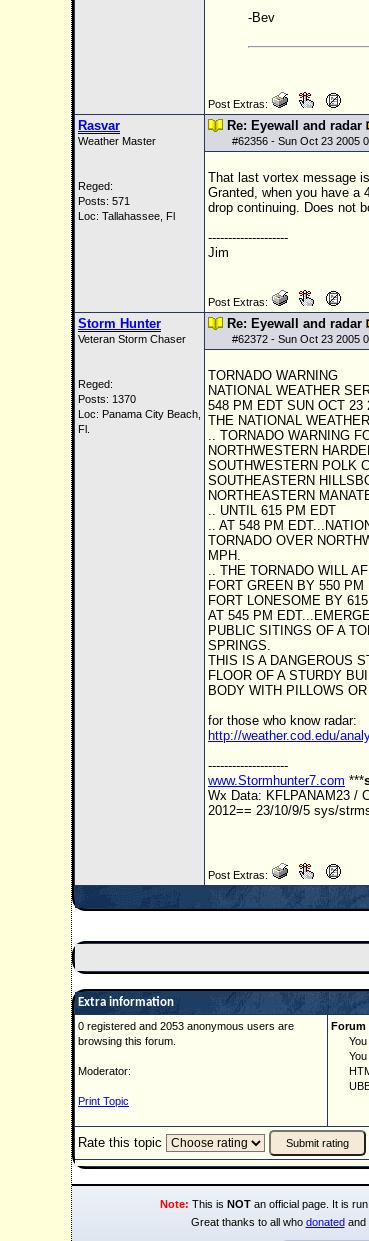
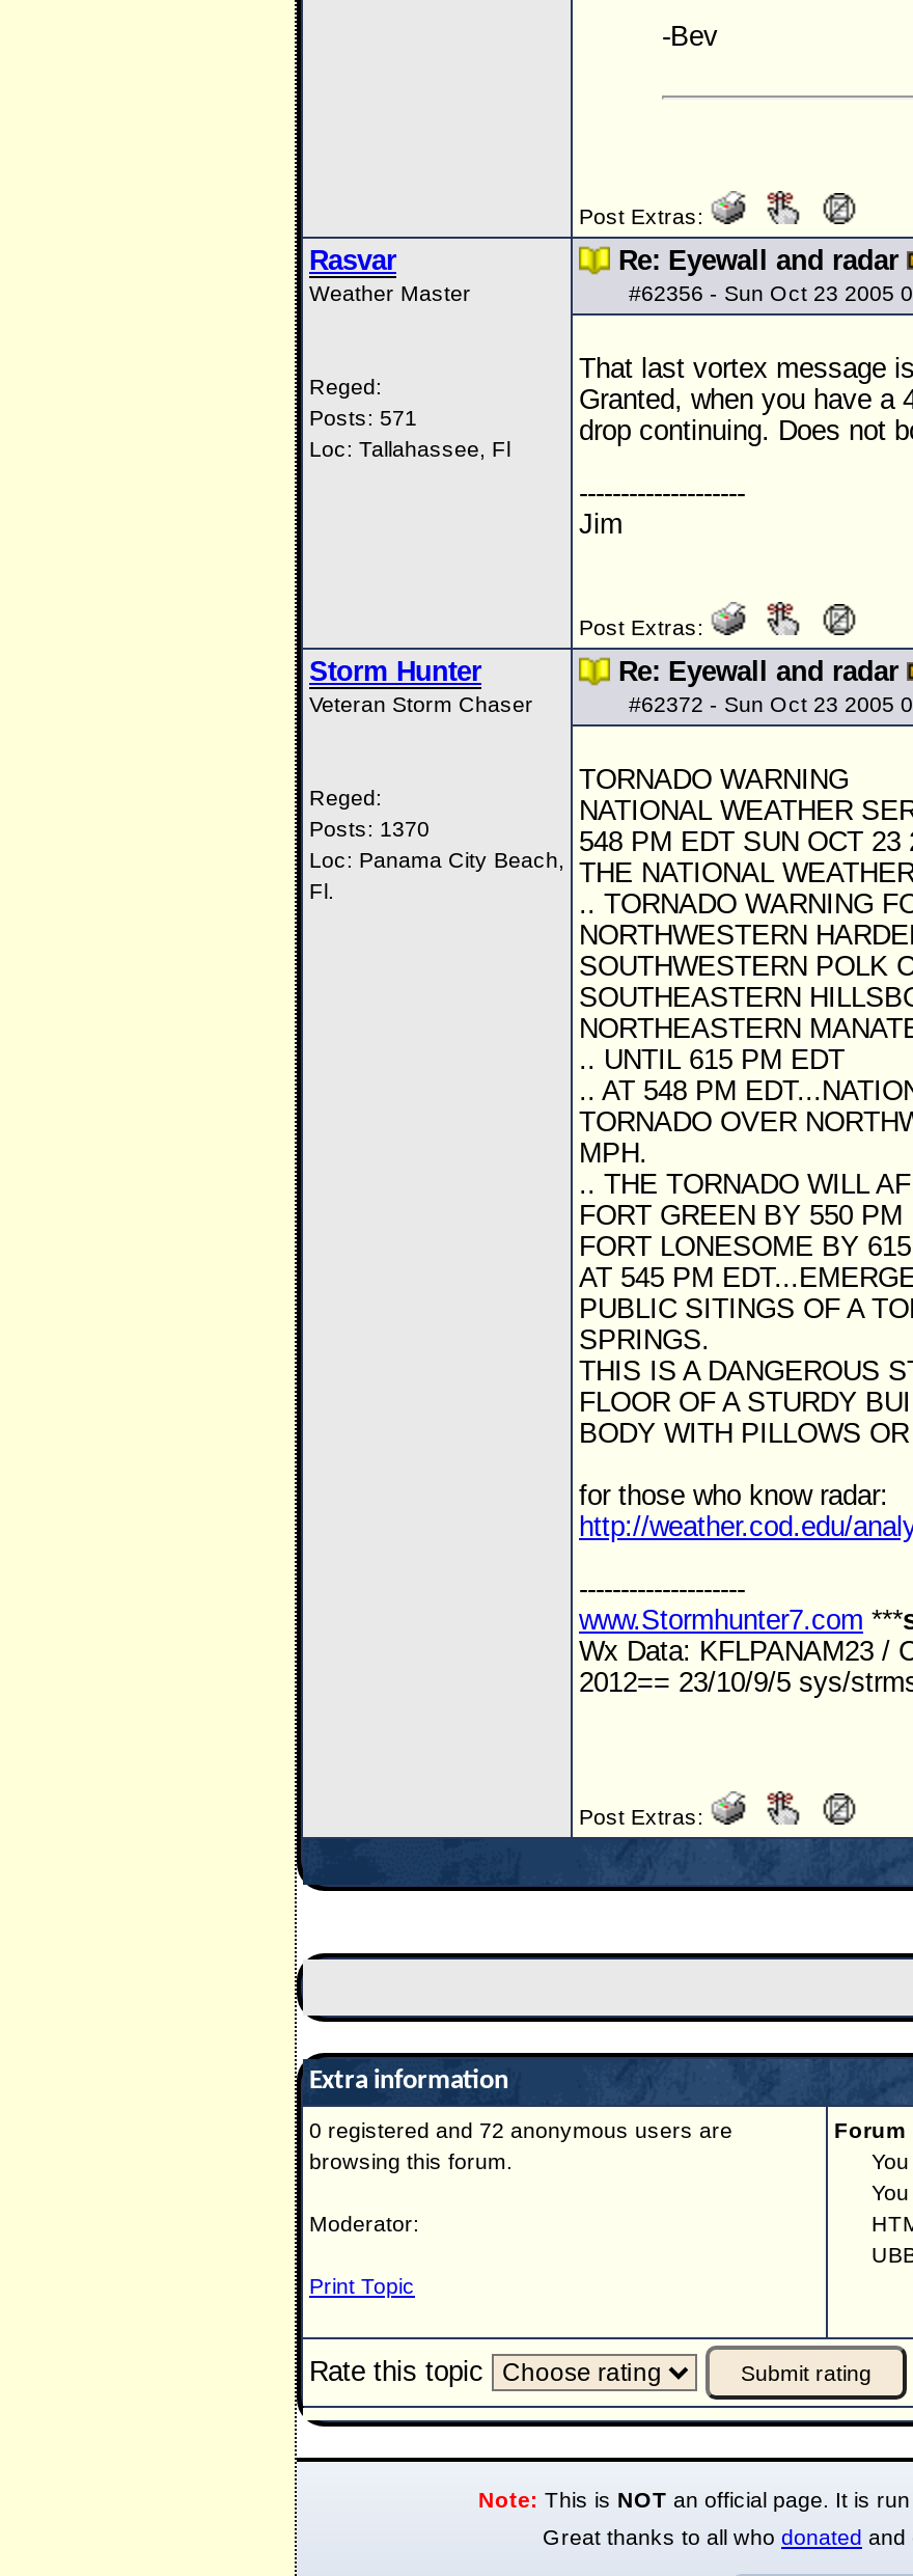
- 0 registered and 2053 anonymous users are
+ 0 registered and 72 anonymous users are
